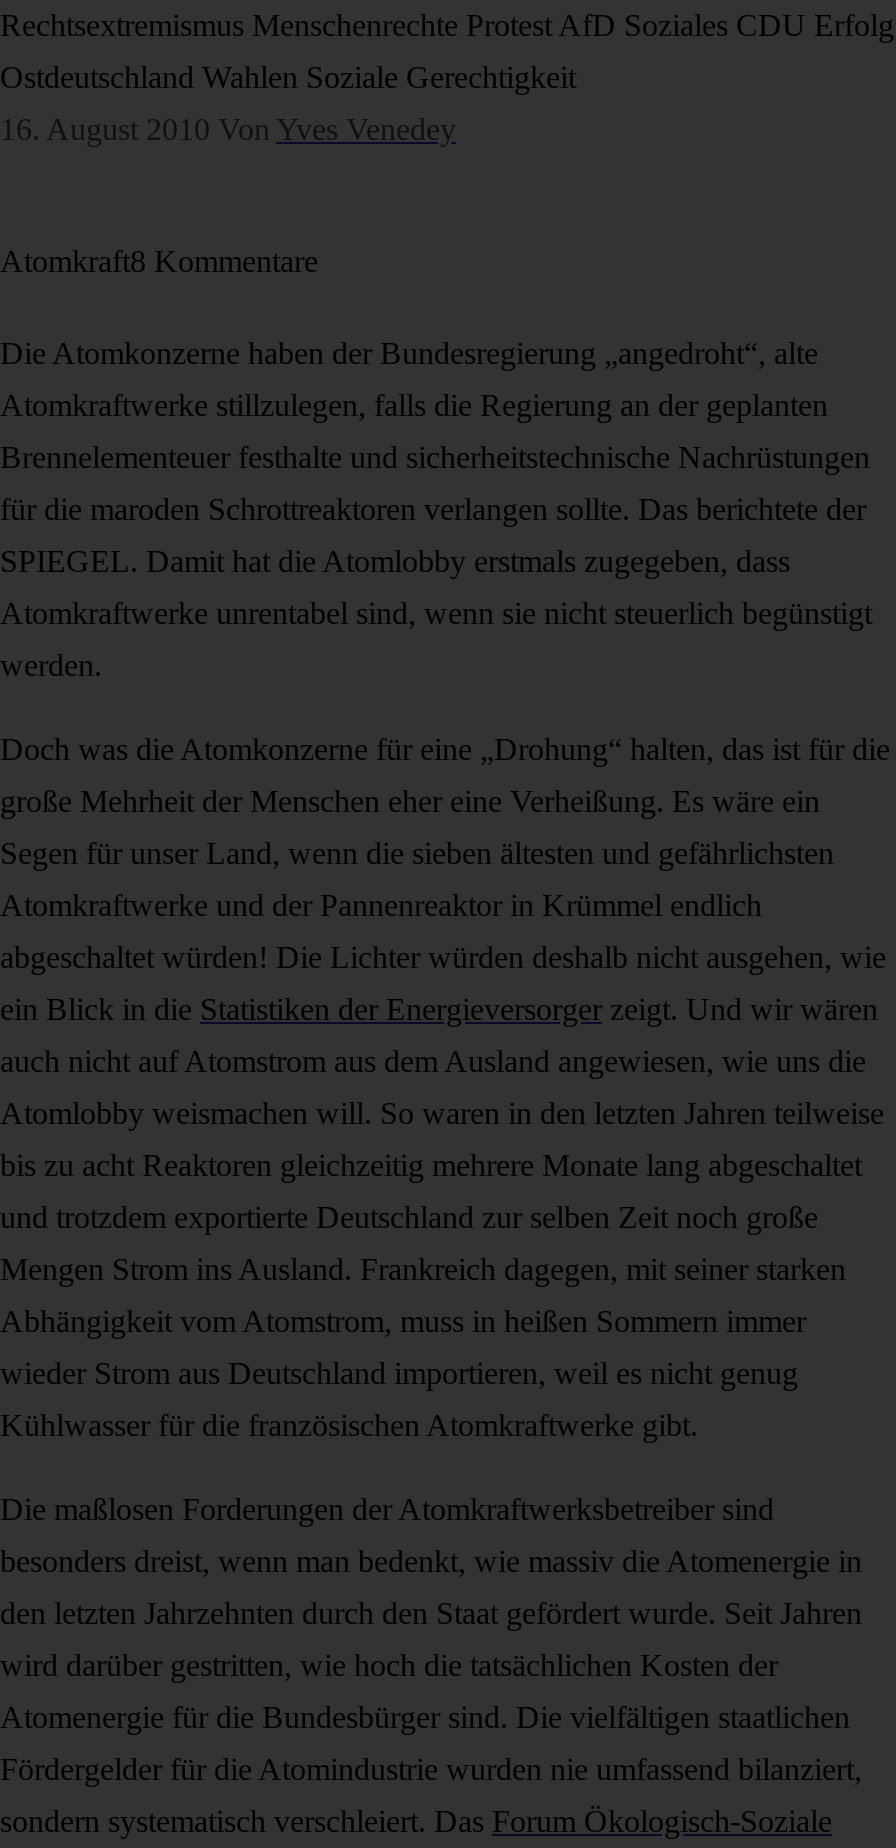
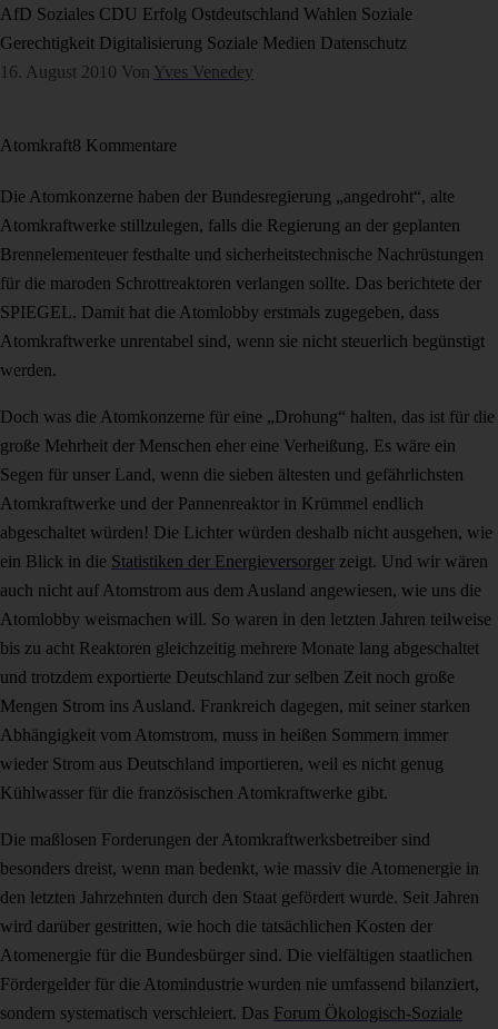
- Rechtsextremismus Menschenrechte Protest AfD Soziales CDU Erfolg
+ AfD Soziales CDU Erfolg Ostdeutschland Wahlen Soziale

- Ostdeutschland Wahlen Soziale Gerechtigkeit
+ Gerechtigkeit Digitalisierung Soziale Medien Datenschutz
